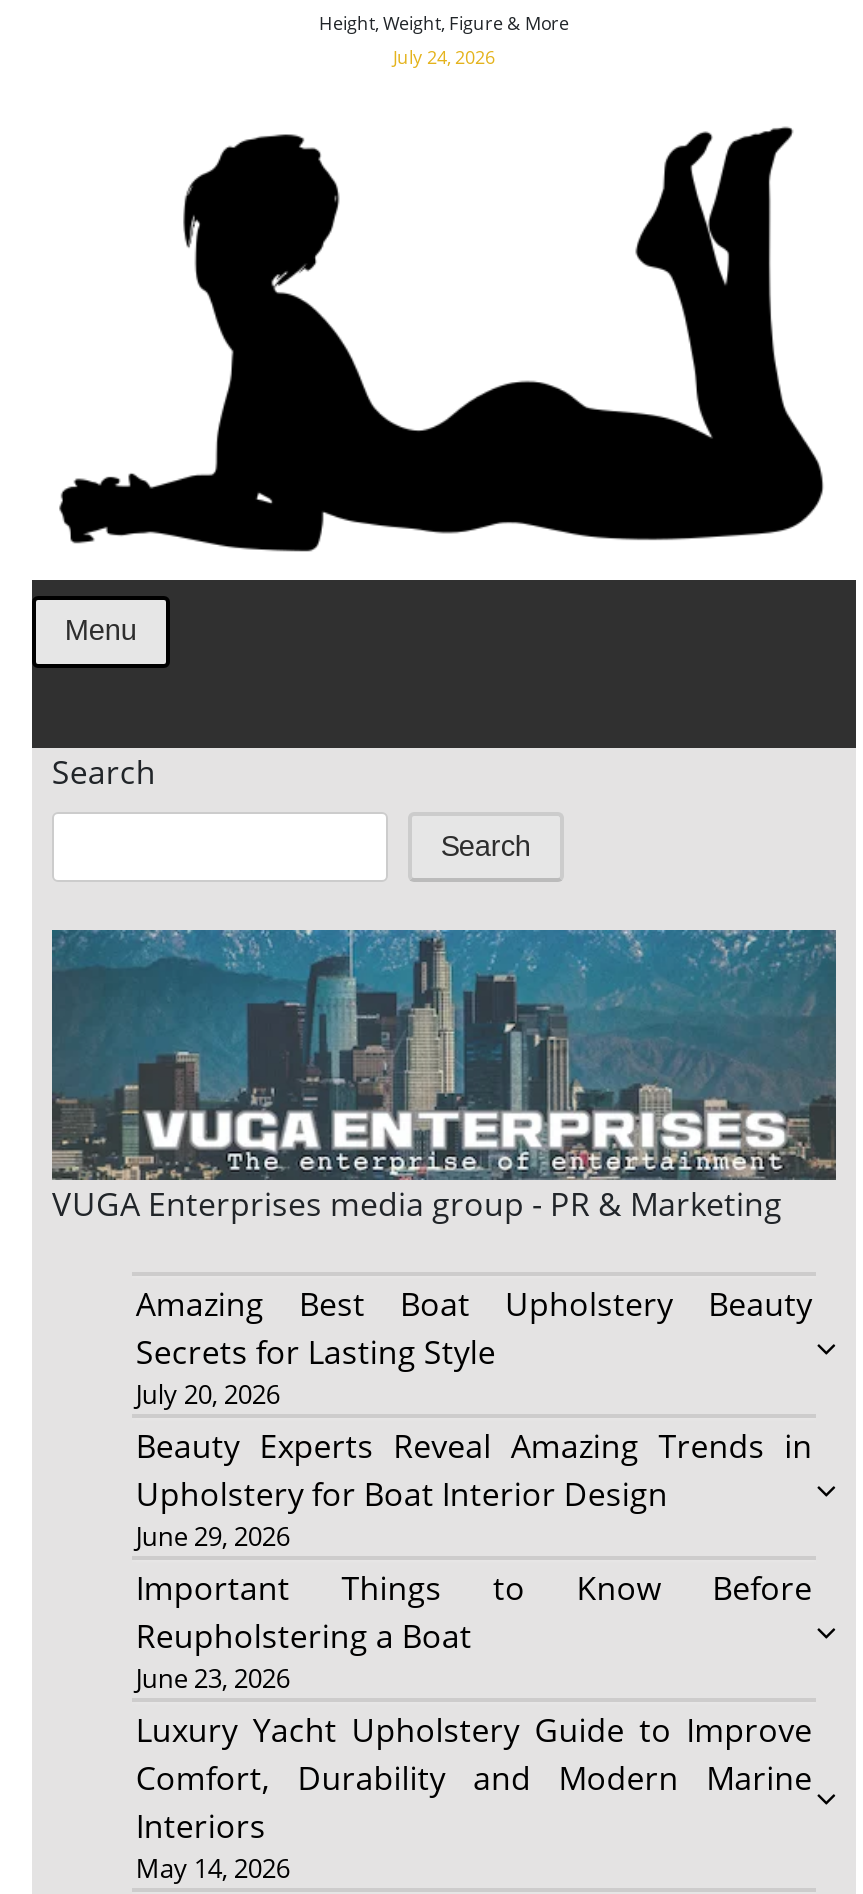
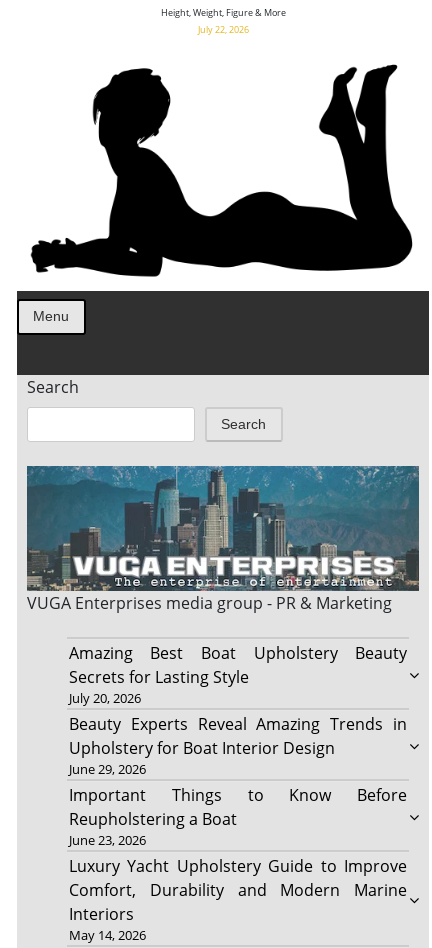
- July 24, 2026
+ July 22, 2026
